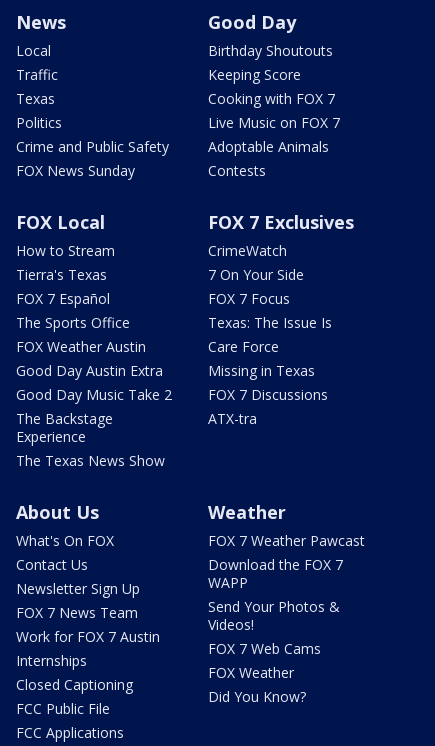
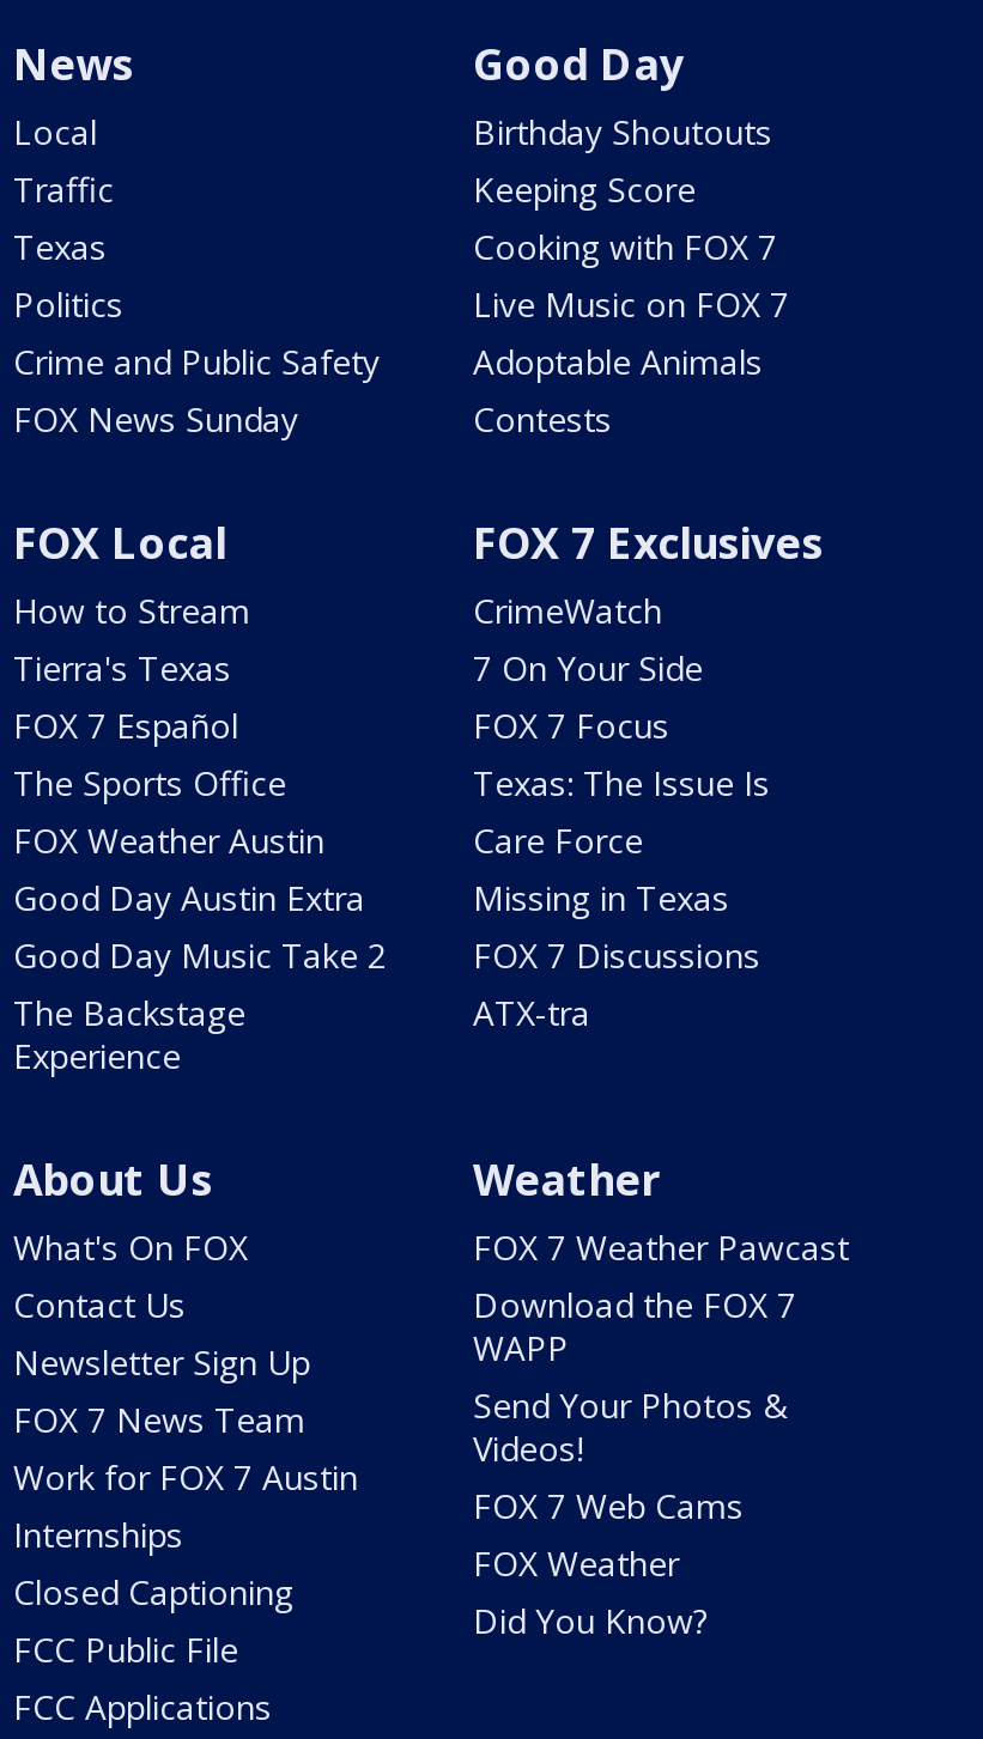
- The Texas News Show
